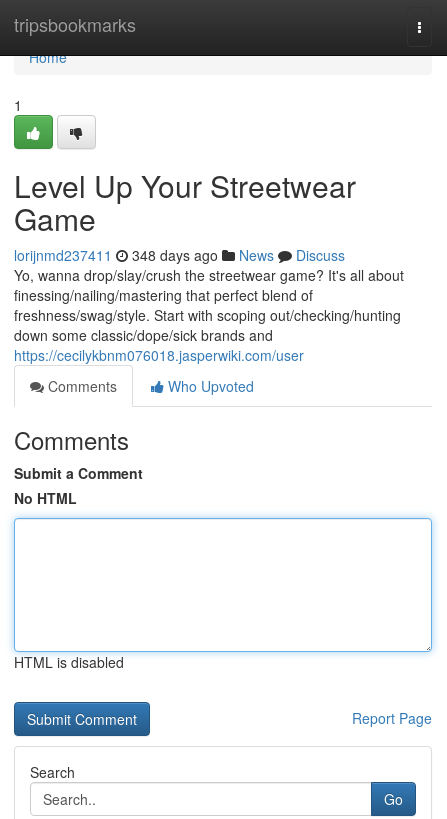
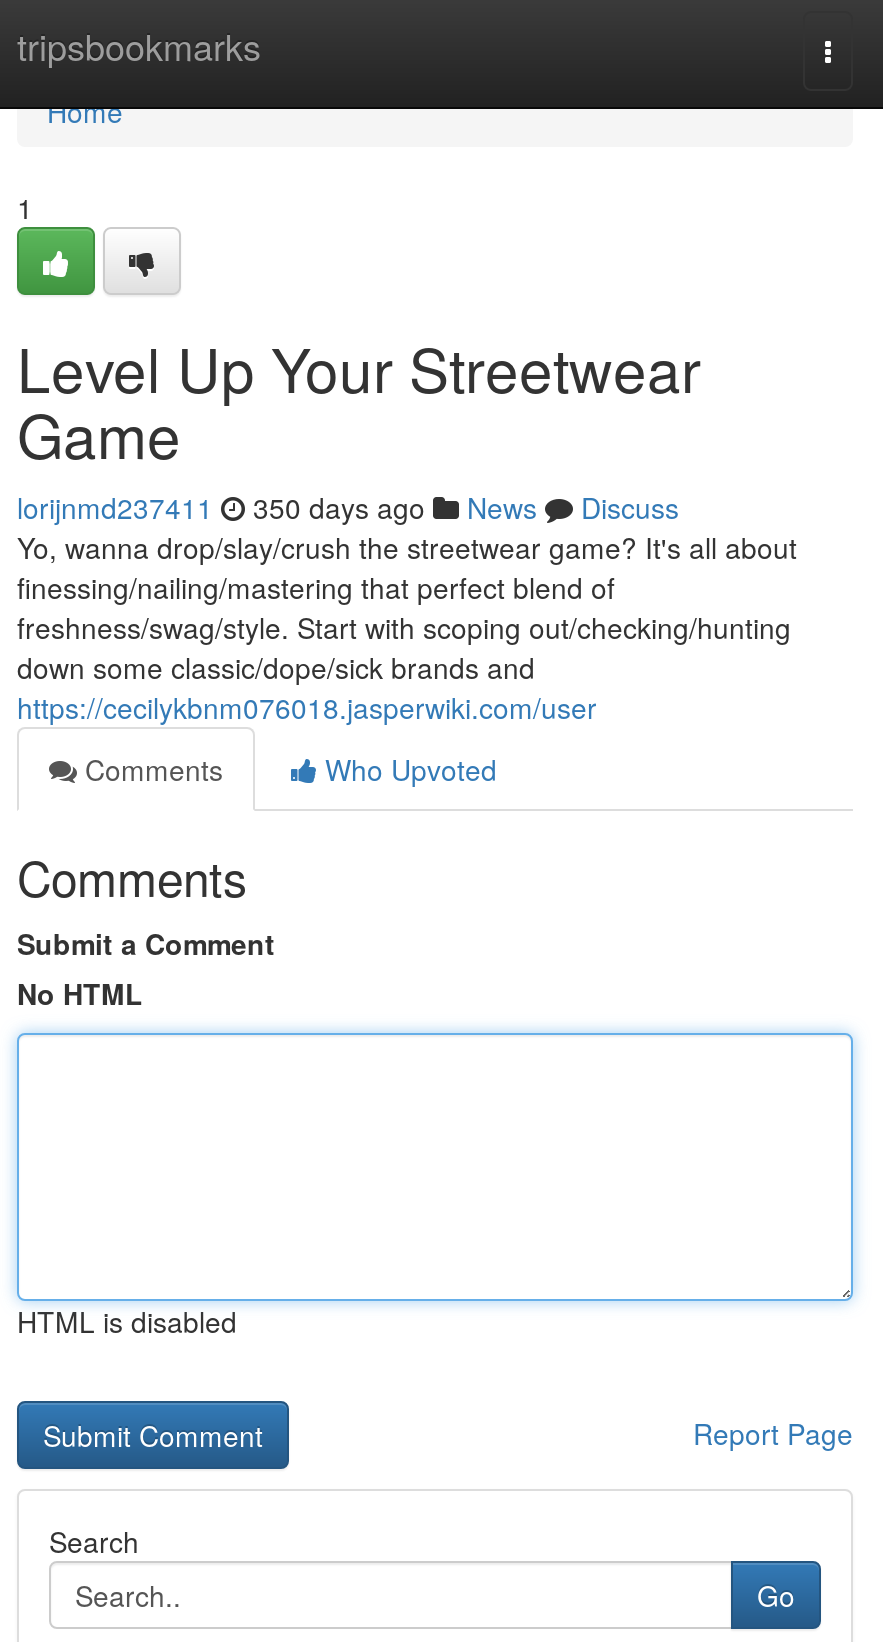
- lorijnmd237411 348 days ago News Discuss
+ lorijnmd237411 350 days ago News Discuss
